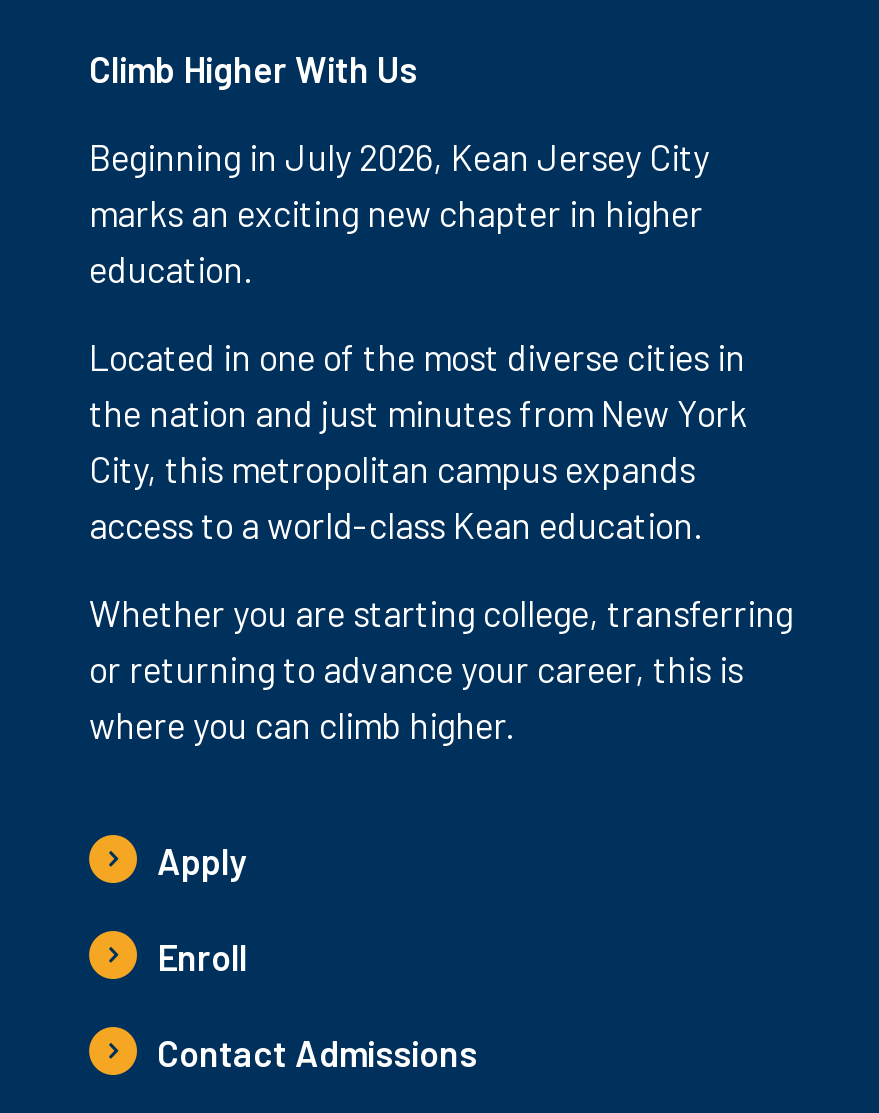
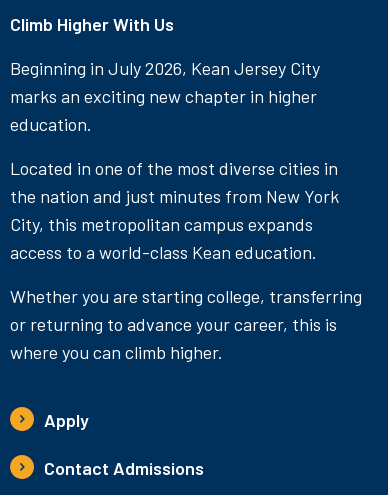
- Enroll
